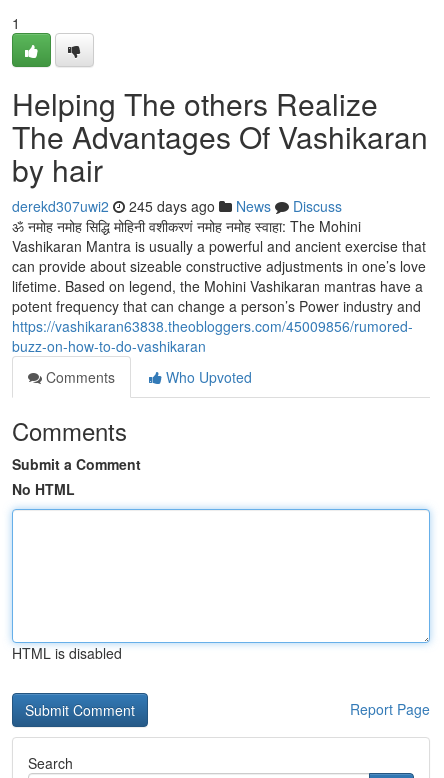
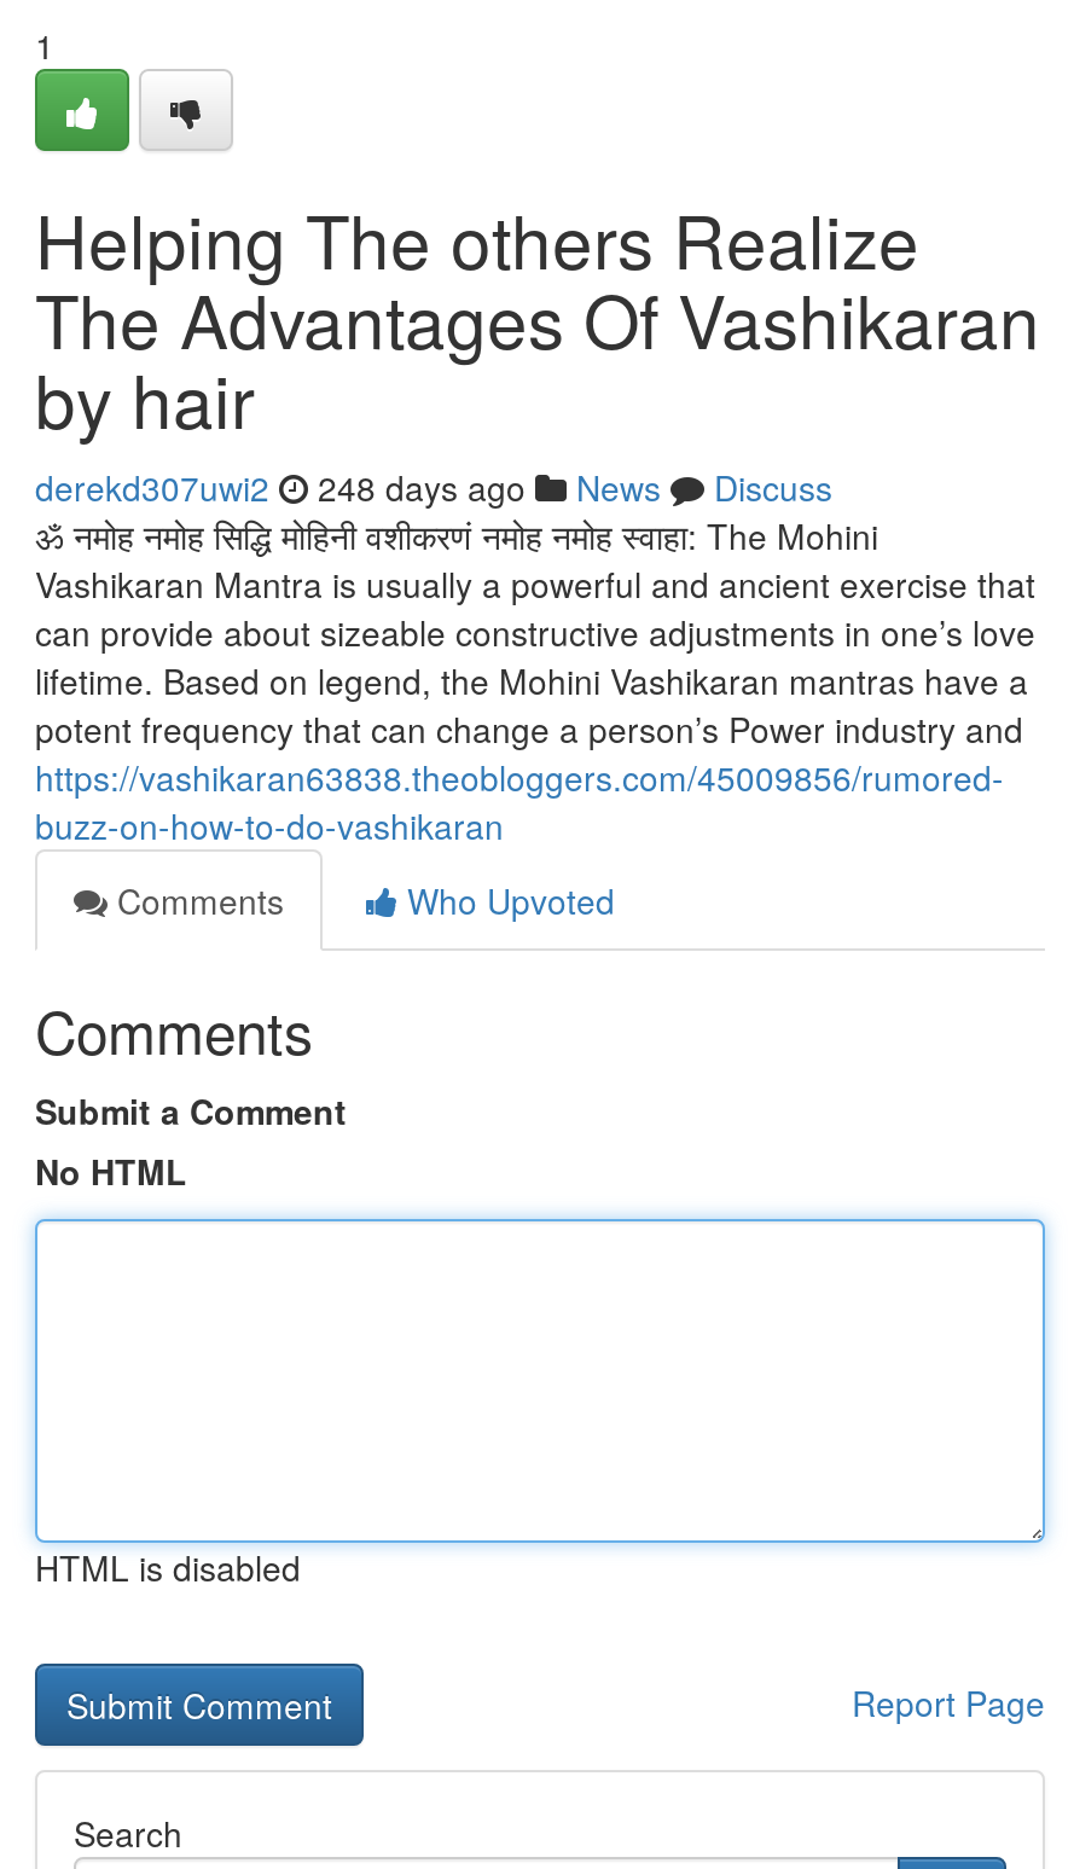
- derekd307uwi2 245 days ago News Discuss
+ derekd307uwi2 248 days ago News Discuss
